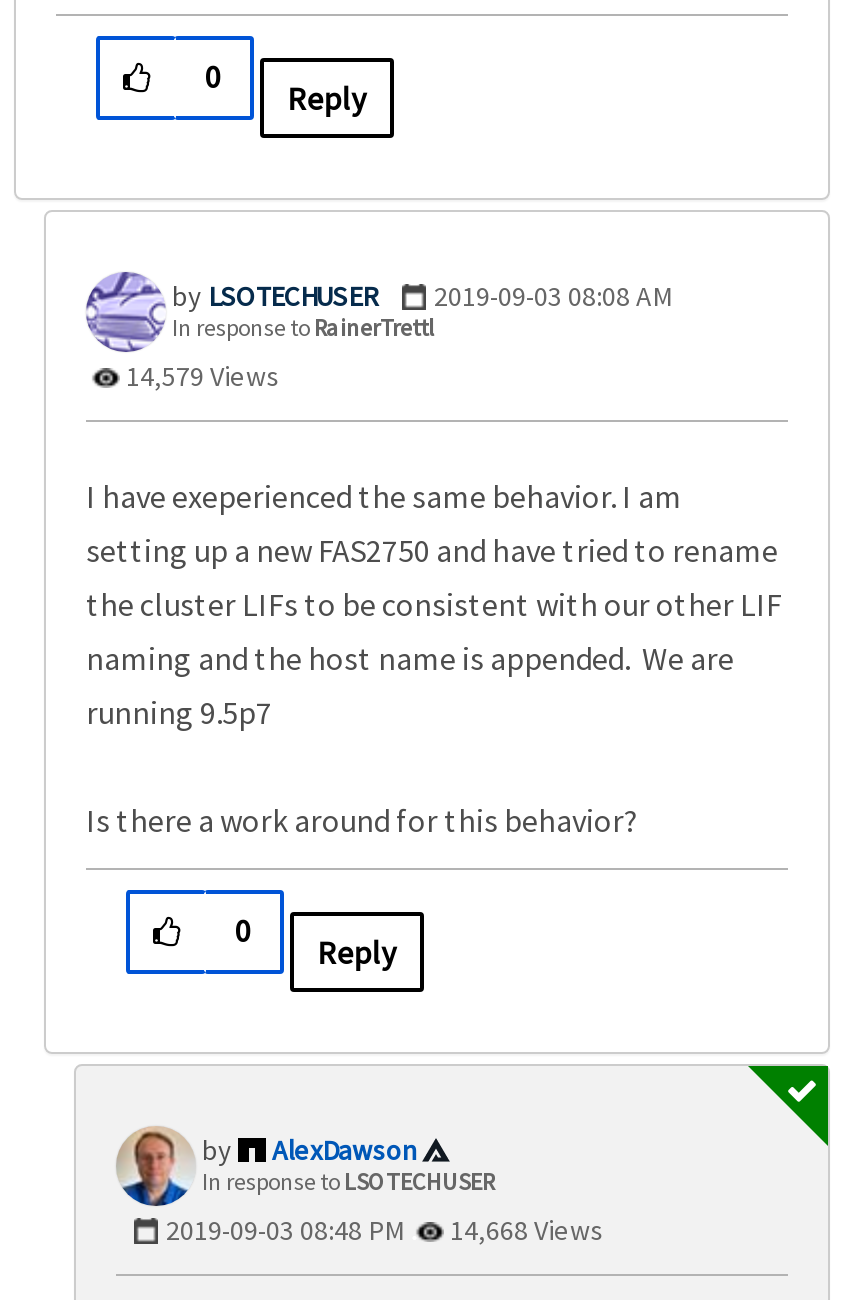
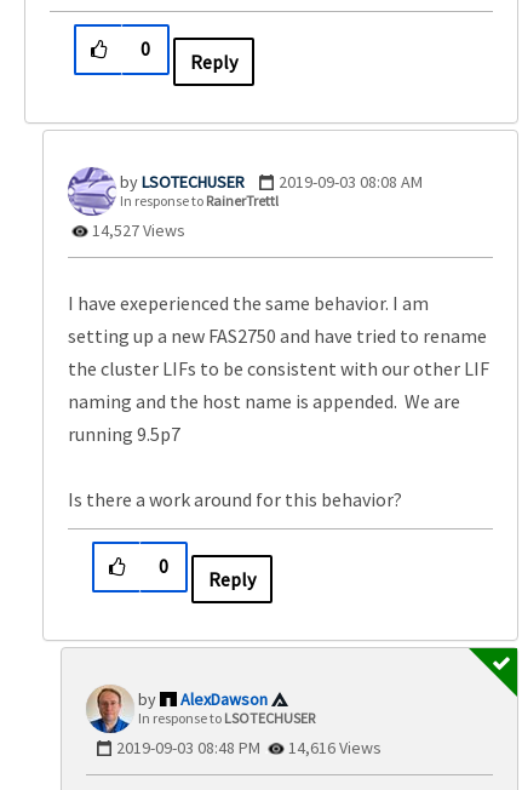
- 14,579 Views
+ 14,527 Views

- 2019-09-03 08:48 PM 14,668 Views
+ 2019-09-03 08:48 PM 14,616 Views
